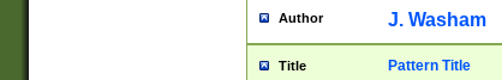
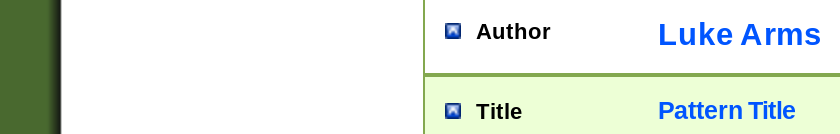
- J. Washam
+ Luke Arms
